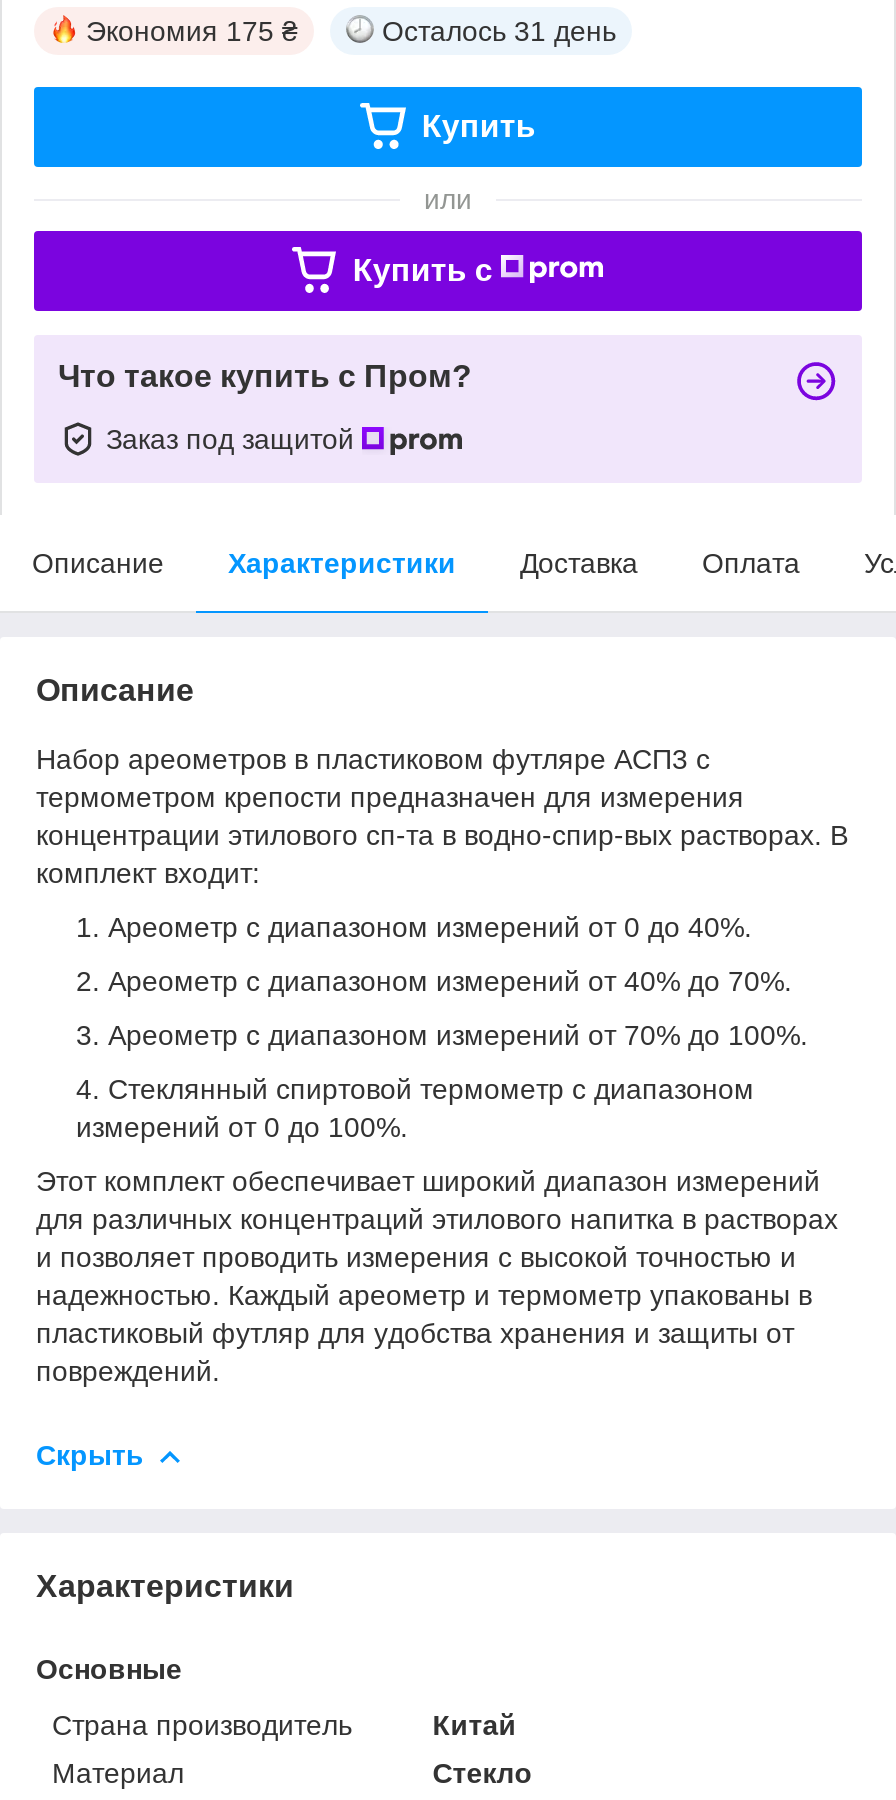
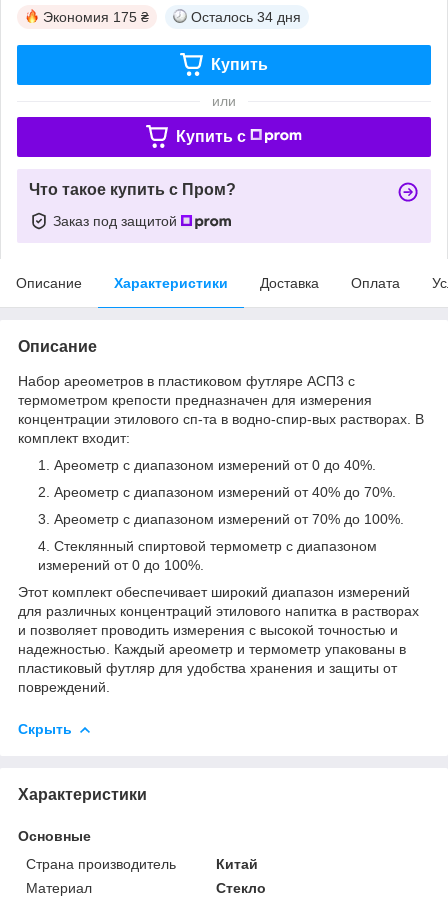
- Осталось 31 день
+ Осталось 34 дня
